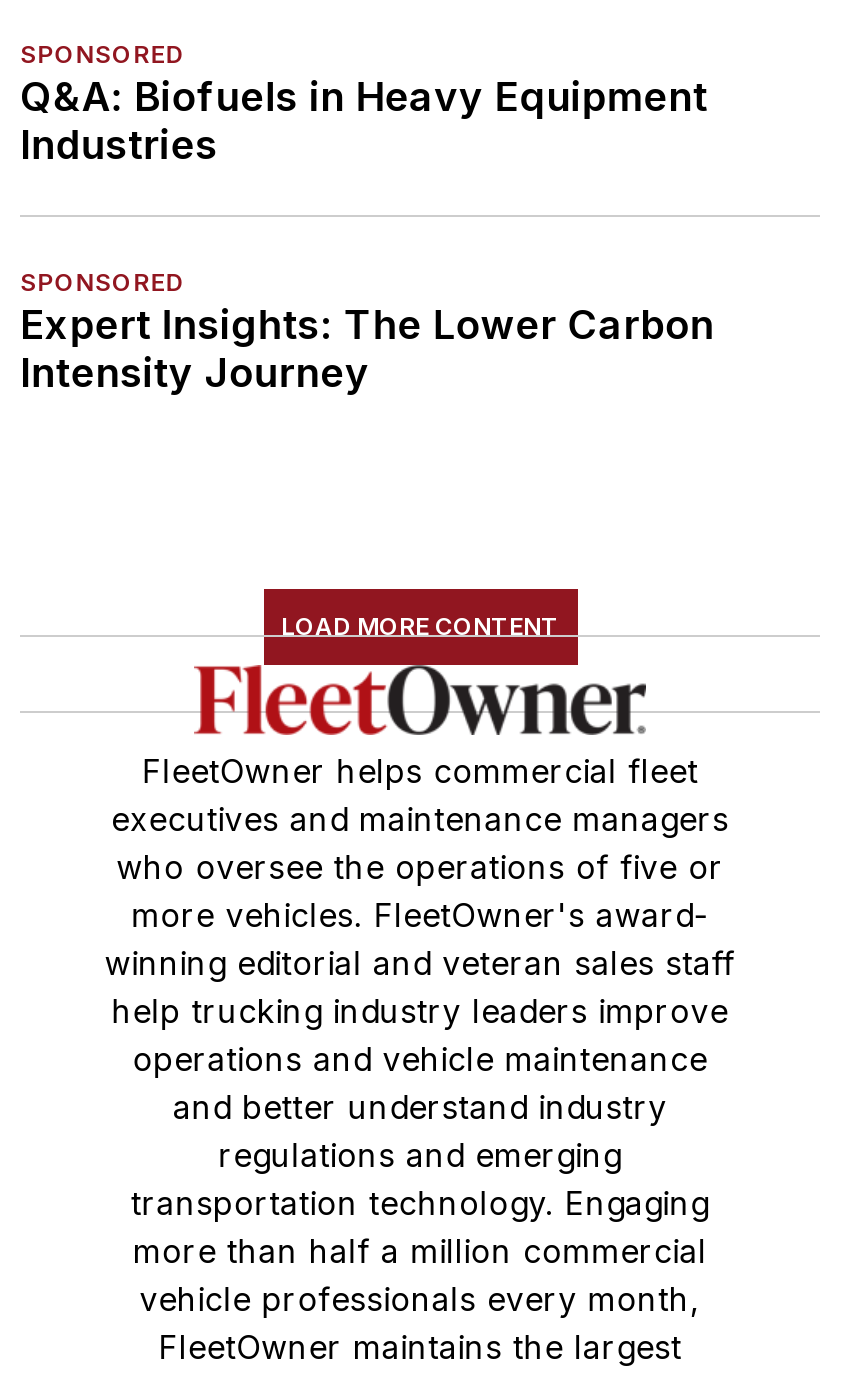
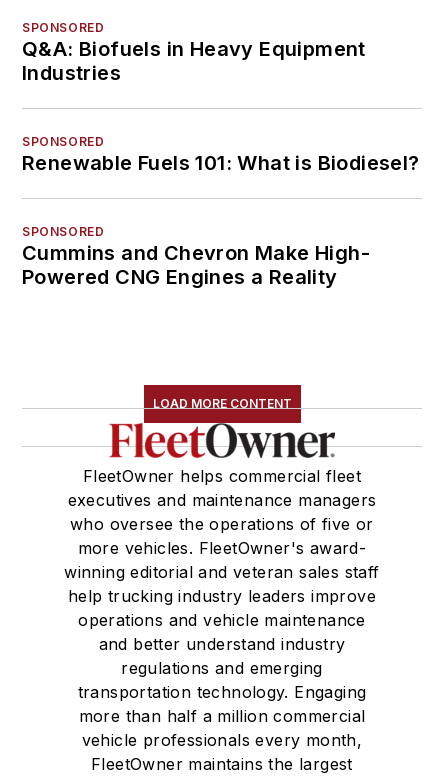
- Expert Insights: The Lower Carbon
- Intensity Journey
+ Renewable Fuels 101: What is Biodiesel?
+ SPONSORED
+ Cummins and Chevron Make High-
+ Powered CNG Engines a Reality
